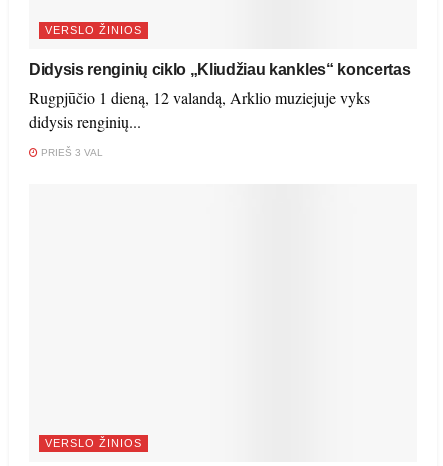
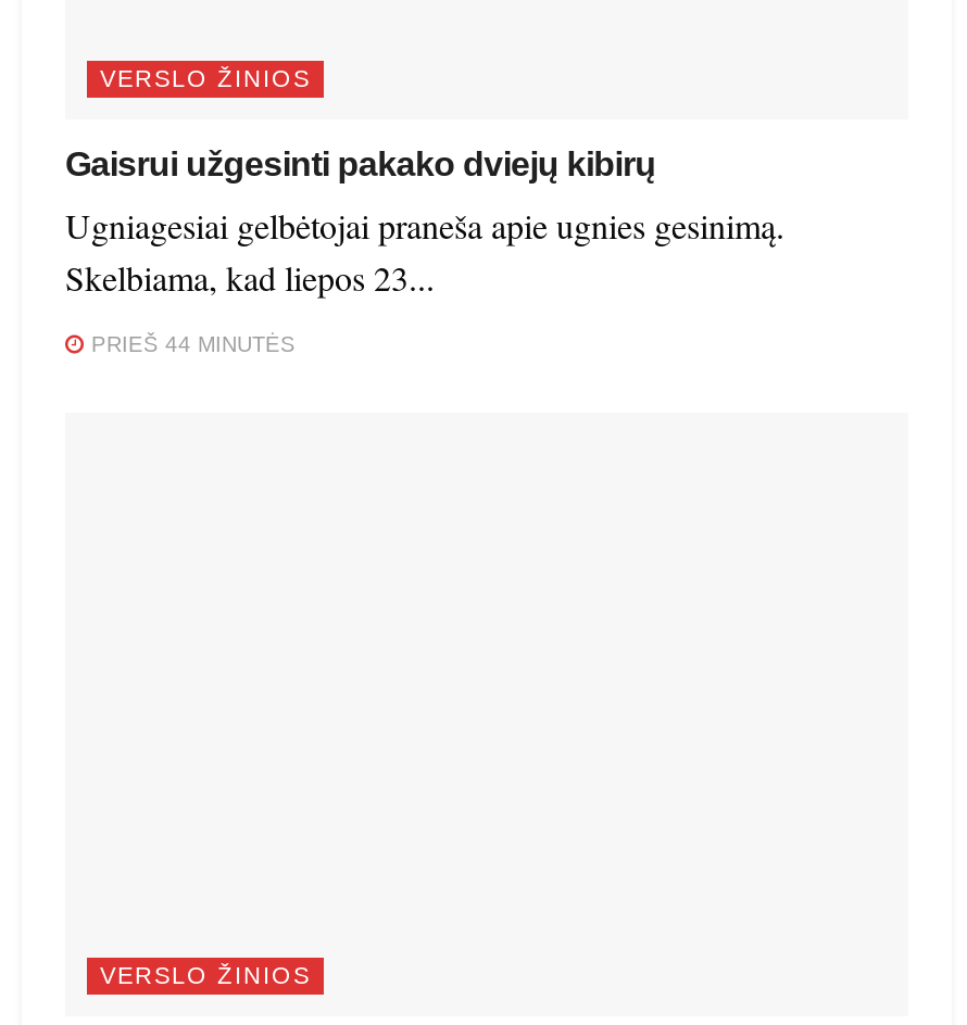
- Didysis renginių ciklo „Kliudžiau kankles“ koncertas
- Rugpjūčio 1 dieną, 12 valandą, Arklio muziejuje vyks
- didysis renginių...
+ Gaisrui užgesinti pakako dviejų kibirų
+ Ugniagesiai gelbėtojai praneša apie ugnies gesinimą.
+ Skelbiama, kad liepos 23...

- PRIEŠ 3 VAL
+ PRIEŠ 44 MINUTĖS
